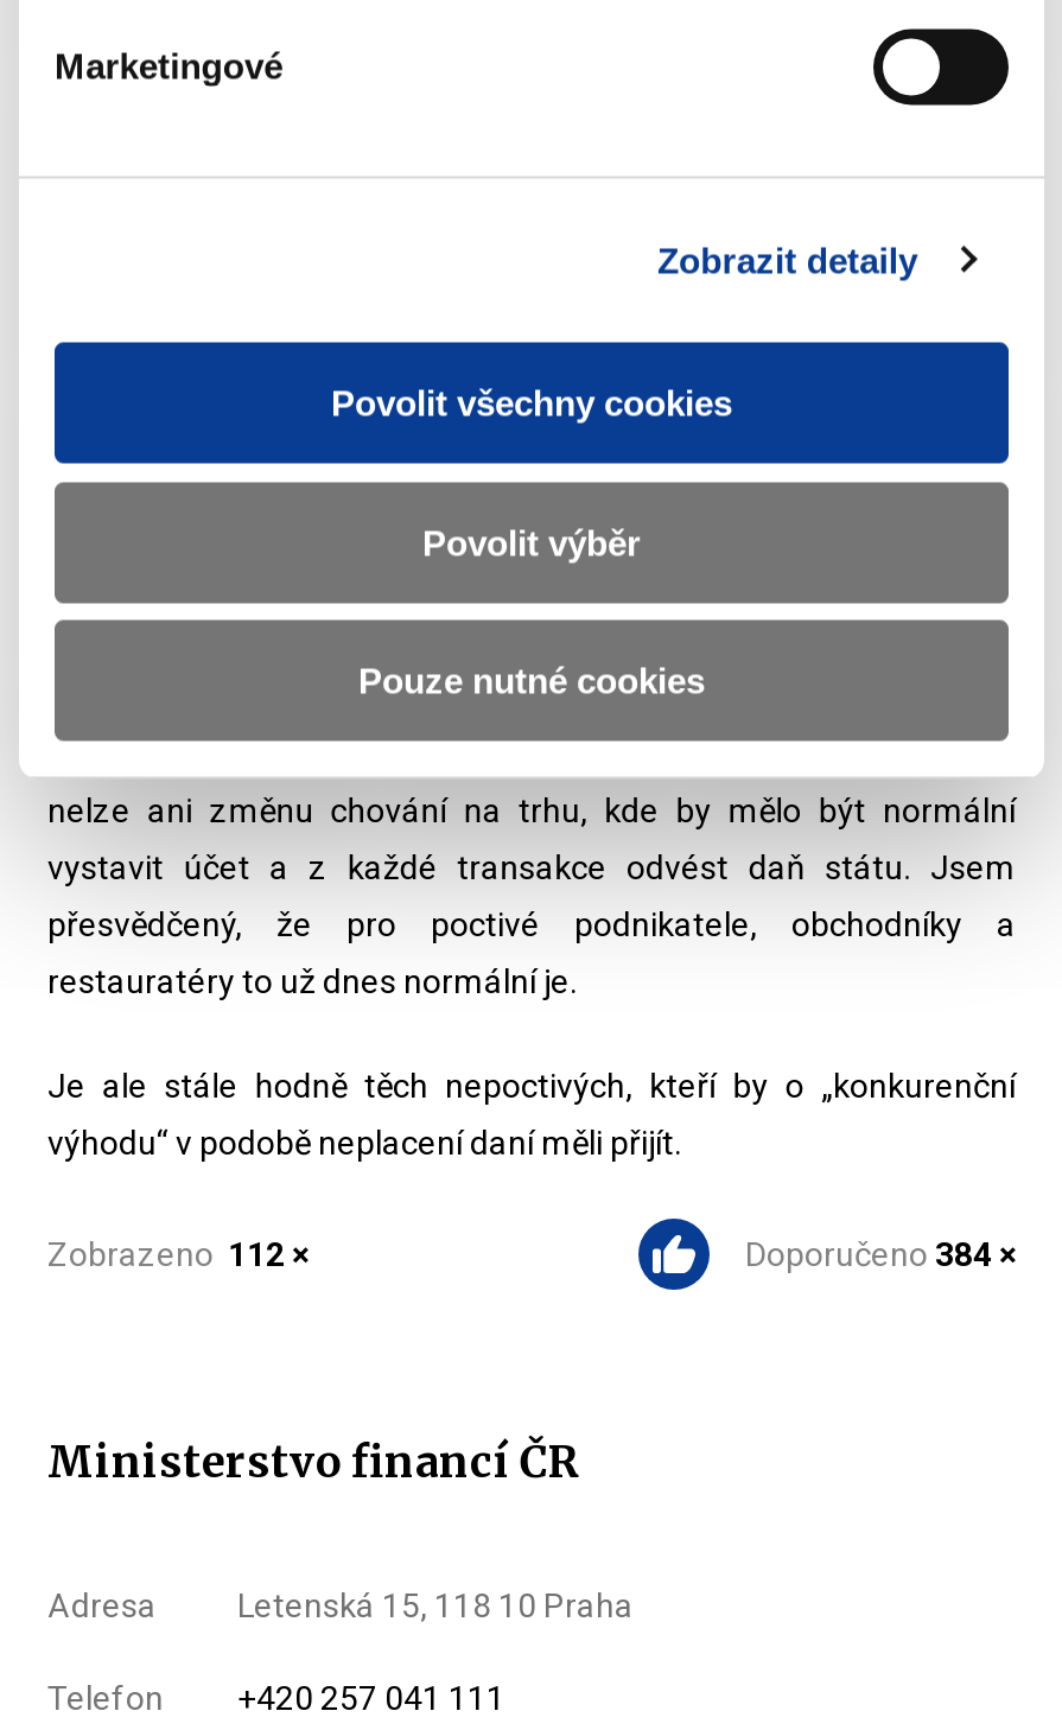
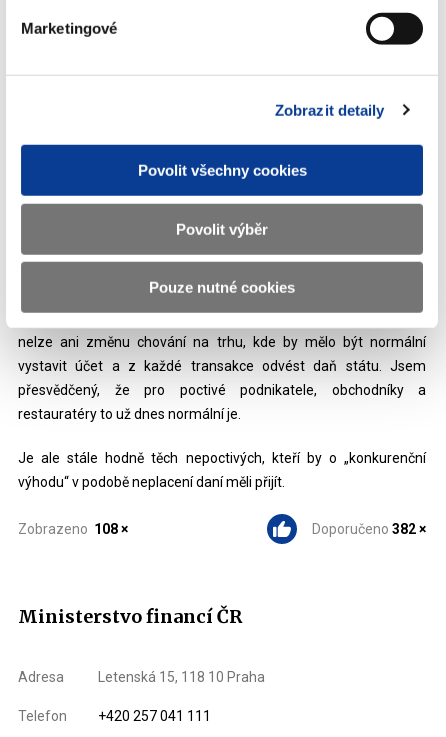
- Zobrazeno 112 ×
+ Zobrazeno 108 ×

- Doporučeno 384 ×
+ Doporučeno 382 ×
